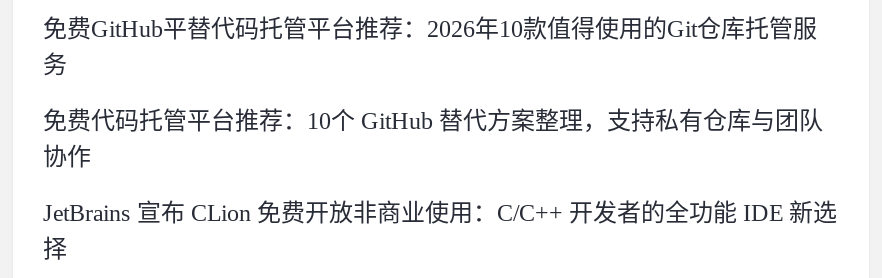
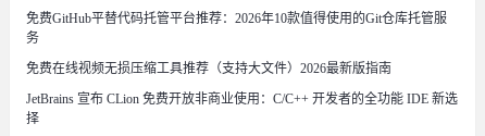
- 免费代码托管平台推荐：10个 GitHub 替代方案整理，支持私有仓库与团队
- 协作
+ 免费在线视频无损压缩工具推荐（支持大文件）2026最新版指南
